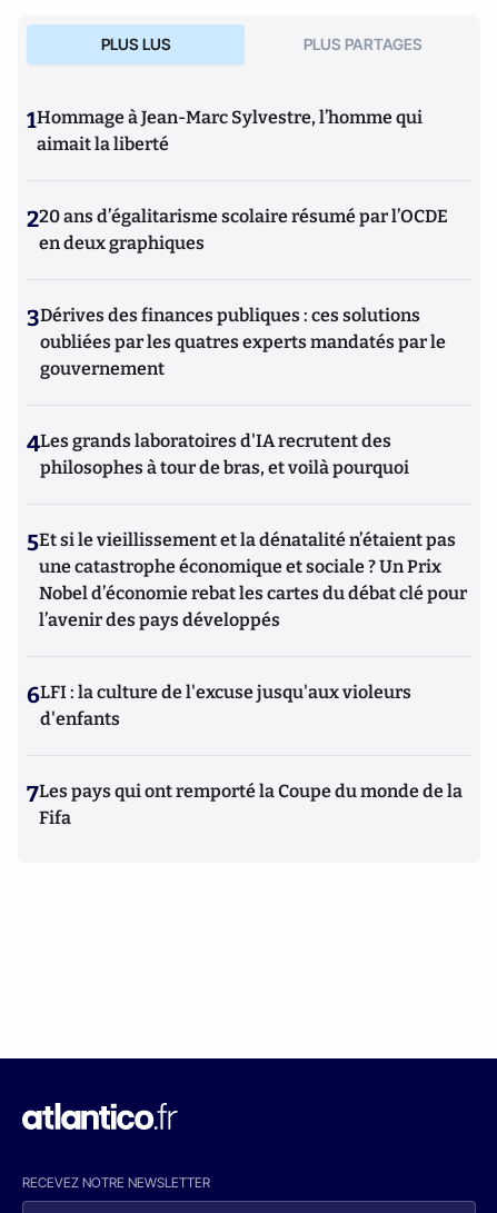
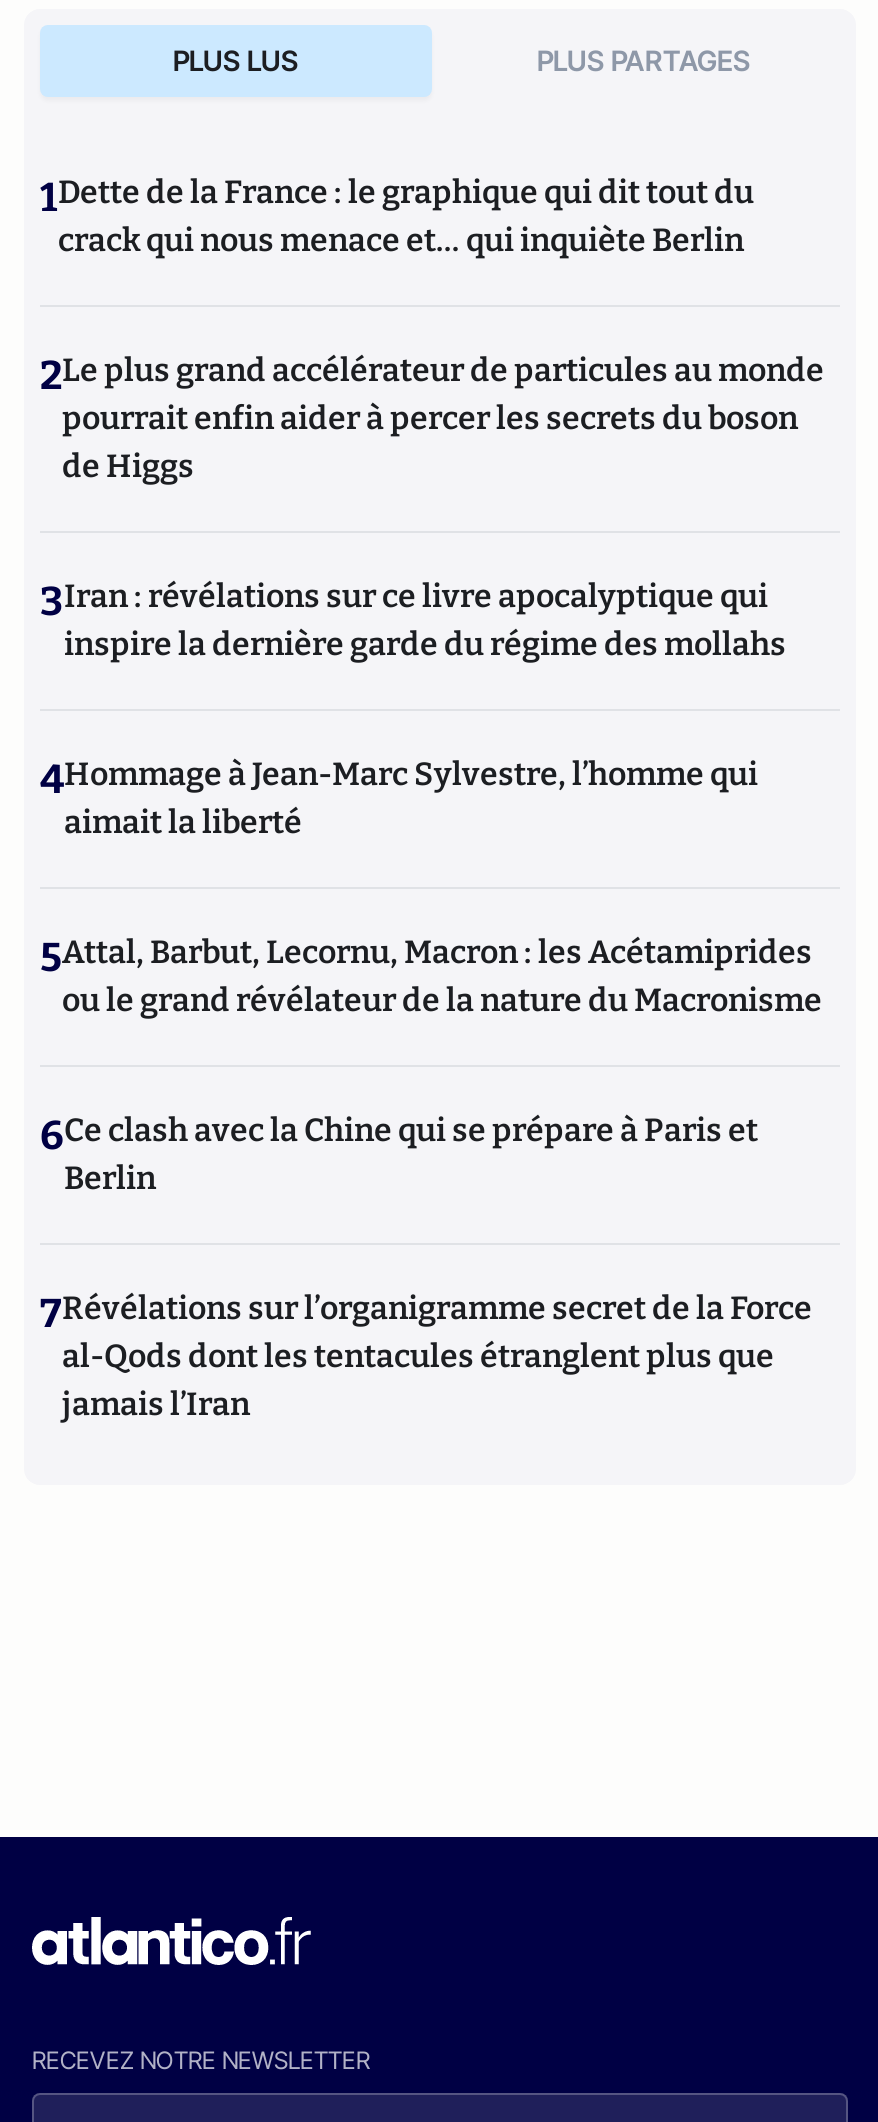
- 1Hommage à Jean-Marc Sylvestre, l’homme qui
+ 1Dette de la France : le graphique qui dit tout du
+ crack qui nous menace et… qui inquiète Berlin
+ 2Le plus grand accélérateur de particules au monde
+ pourrait enfin aider à percer les secrets du boson
+ de Higgs
+ 3Iran : révélations sur ce livre apocalyptique qui
+ inspire la dernière garde du régime des mollahs
+ 4Hommage à Jean-Marc Sylvestre, l’homme qui

moved down: aimait la liberté

- 220 ans d’égalitarisme scolaire résumé par l’OCDE
- en deux graphiques
- 3Dérives des finances publiques : ces solutions
- oubliées par les quatres experts mandatés par le
- gouvernement
- 4Les grands laboratoires d'IA recrutent des
- philosophes à tour de bras, et voilà pourquoi
- 5Et si le vieillissement et la dénatalité n’étaient pas
- une catastrophe économique et sociale ? Un Prix
- Nobel d’économie rebat les cartes du débat clé pour
- l’avenir des pays développés
- 6LFI : la culture de l'excuse jusqu'aux violeurs
- d'enfants
- 7Les pays qui ont remporté la Coupe du monde de la
- Fifa
+ 5Attal, Barbut, Lecornu, Macron : les Acétamiprides
+ ou le grand révélateur de la nature du Macronisme
+ 6Ce clash avec la Chine qui se prépare à Paris et
+ Berlin
+ 7Révélations sur l’organigramme secret de la Force
+ al-Qods dont les tentacules étranglent plus que
+ jamais l’Iran
